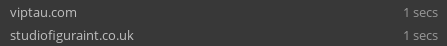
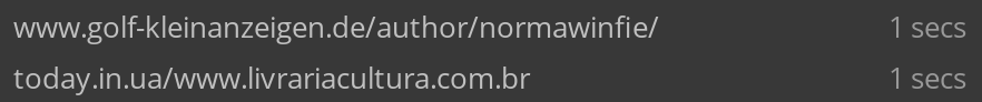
- viptau.com
+ www.golf-kleinanzeigen.de/author/normawinfie/

- studiofiguraint.co.uk
+ today.in.ua/www.livrariacultura.com.br
